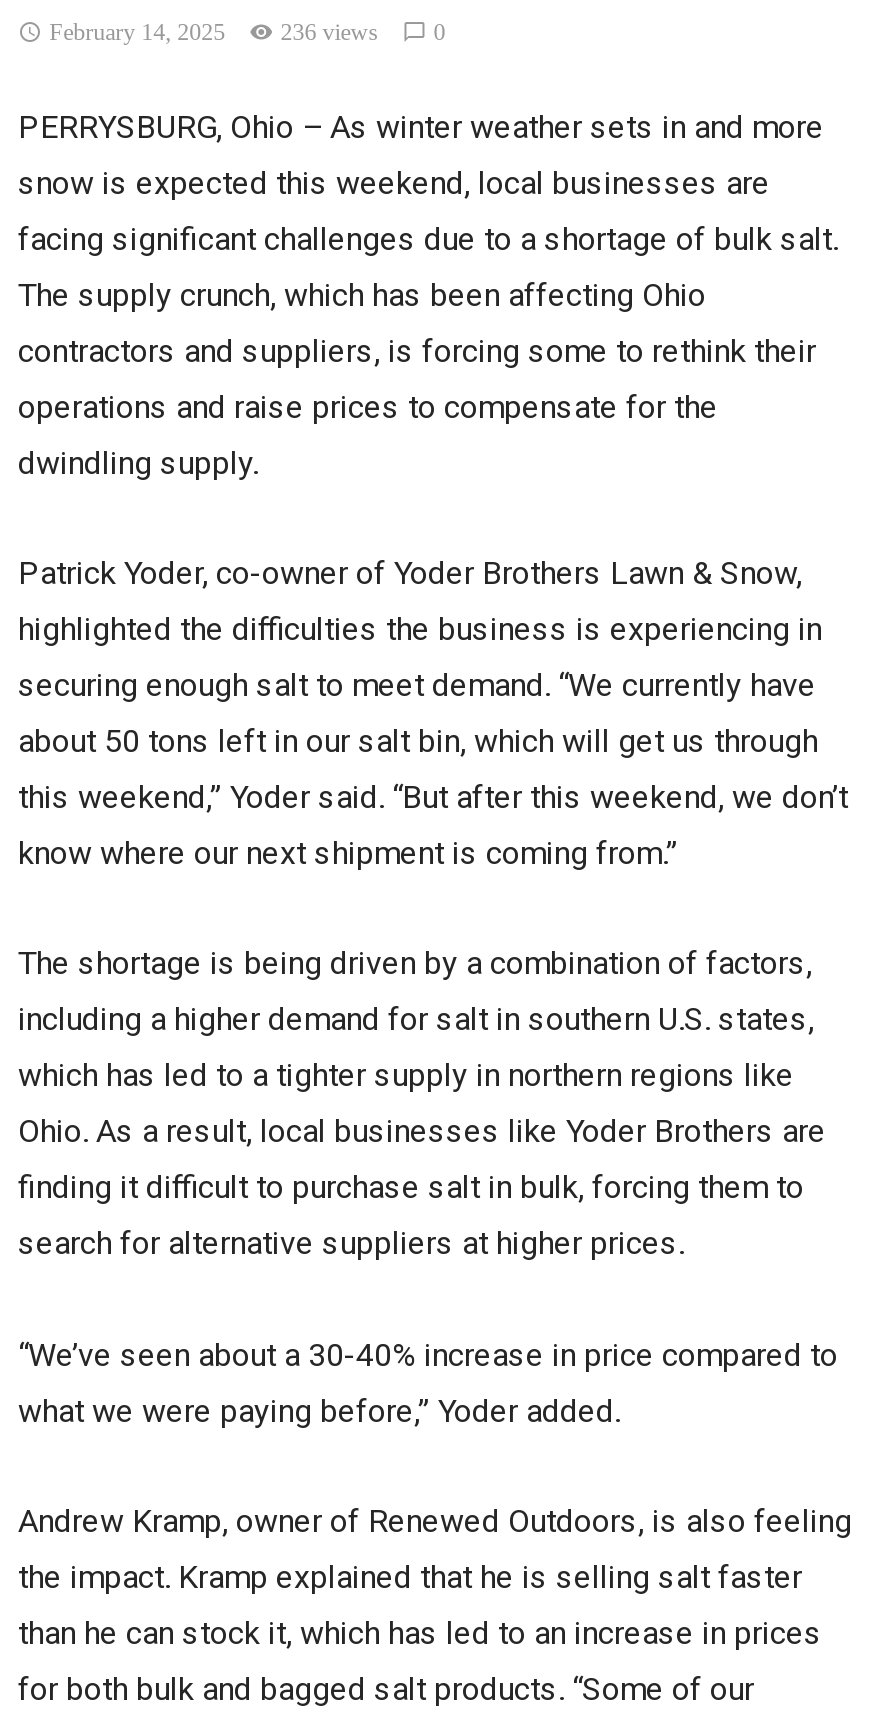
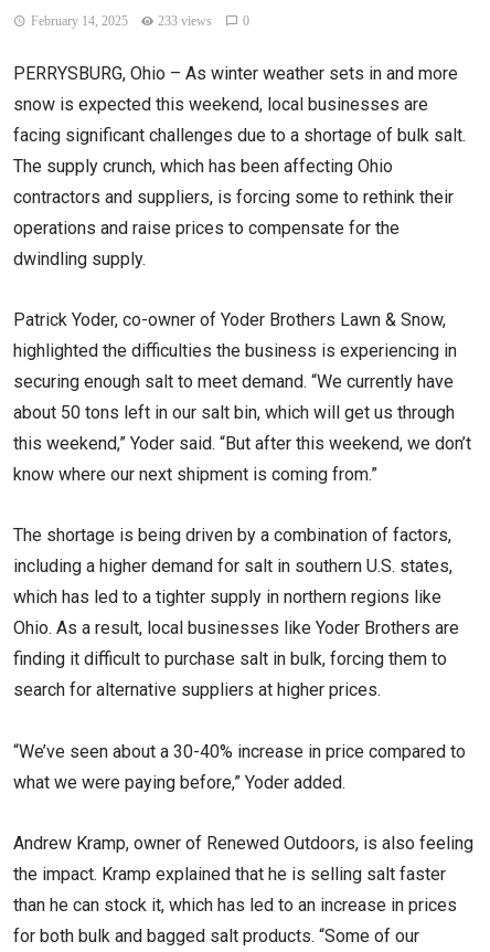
- February 14, 2025 236 views 0
+ February 14, 2025 233 views 0
